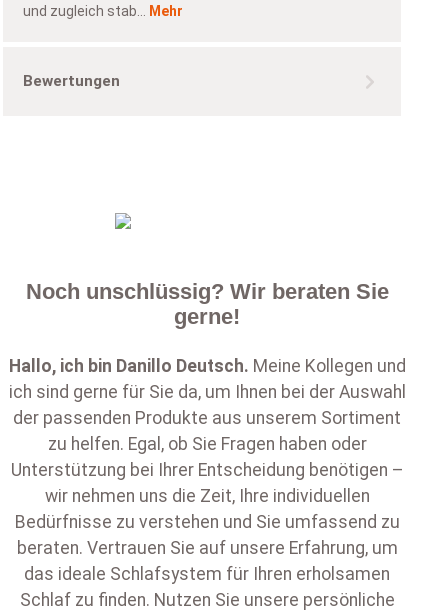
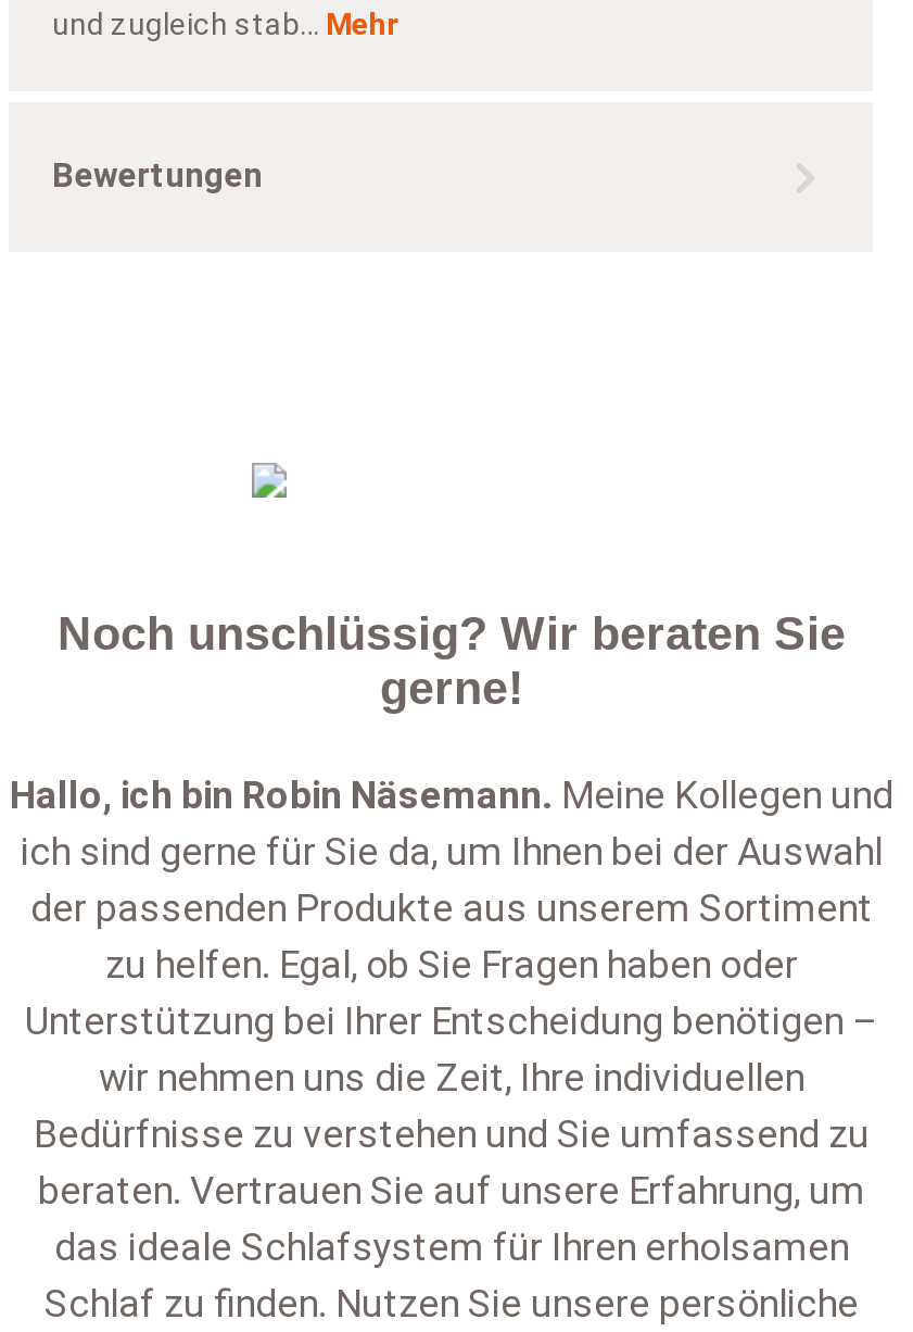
- Hallo, ich bin Danillo Deutsch. Meine Kollegen und
+ Hallo, ich bin Robin Näsemann. Meine Kollegen und
